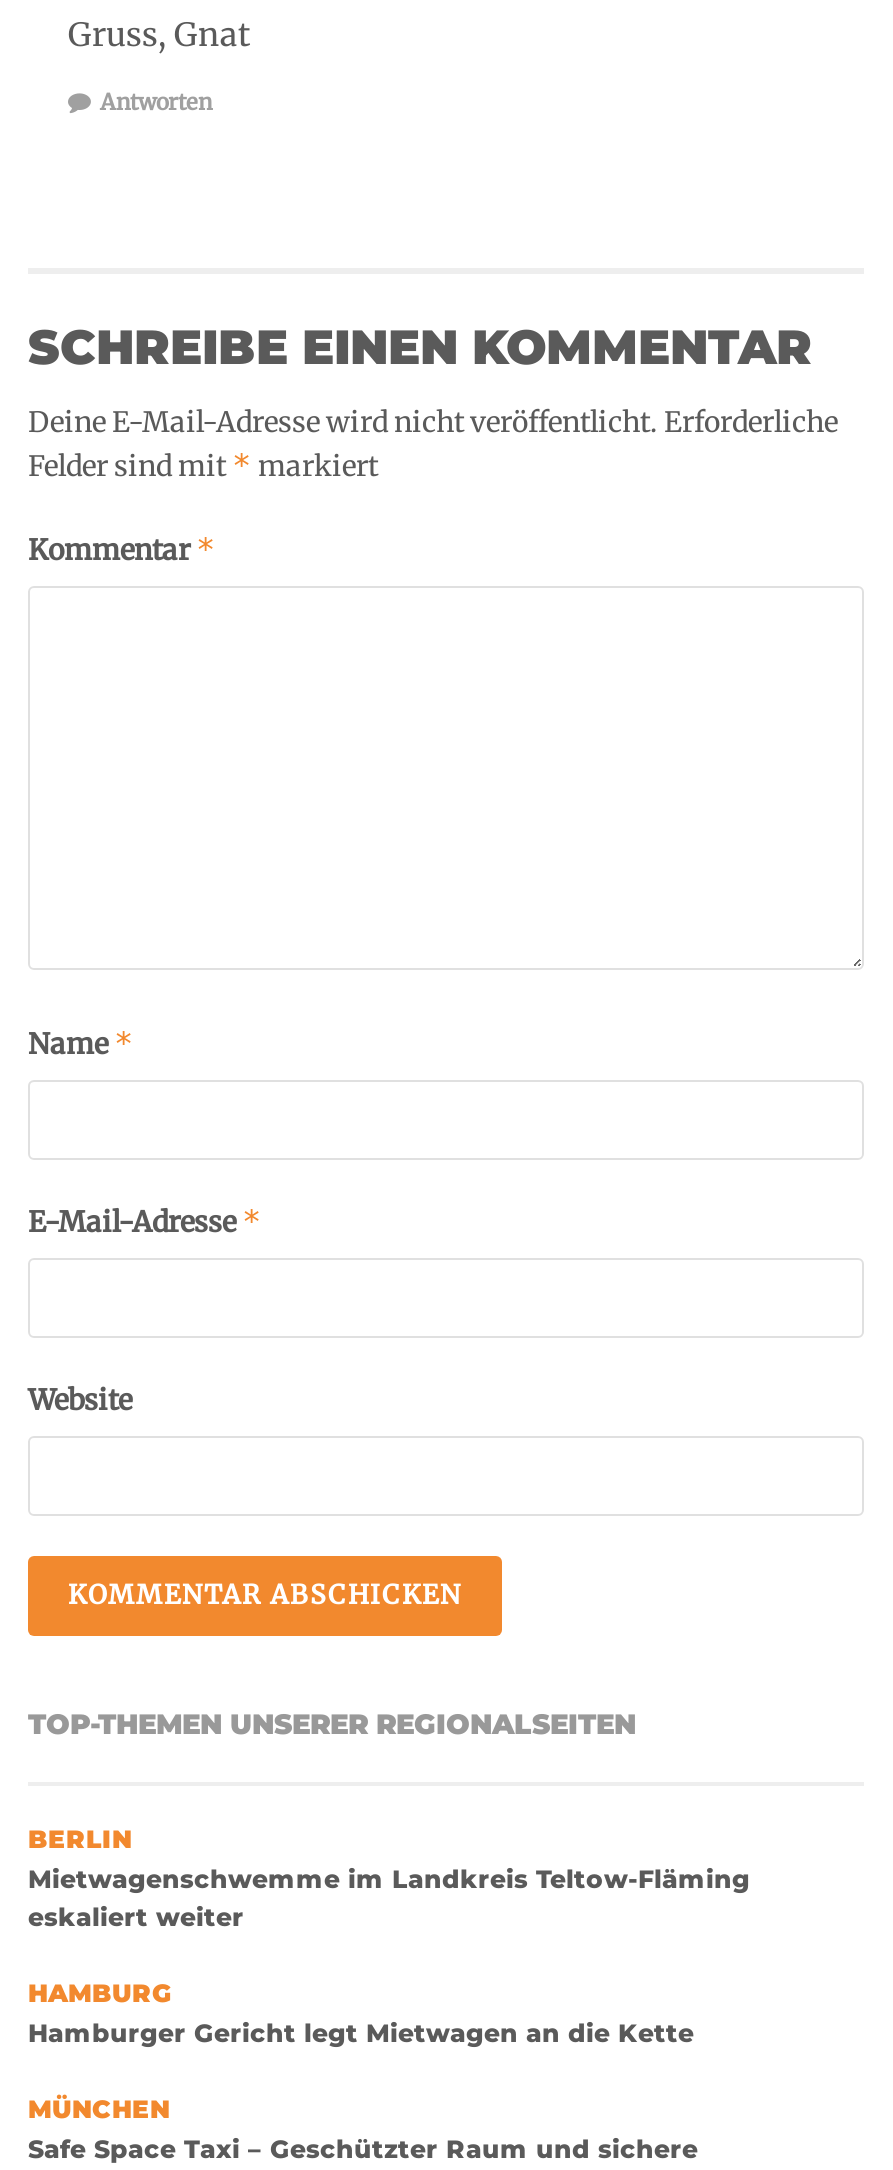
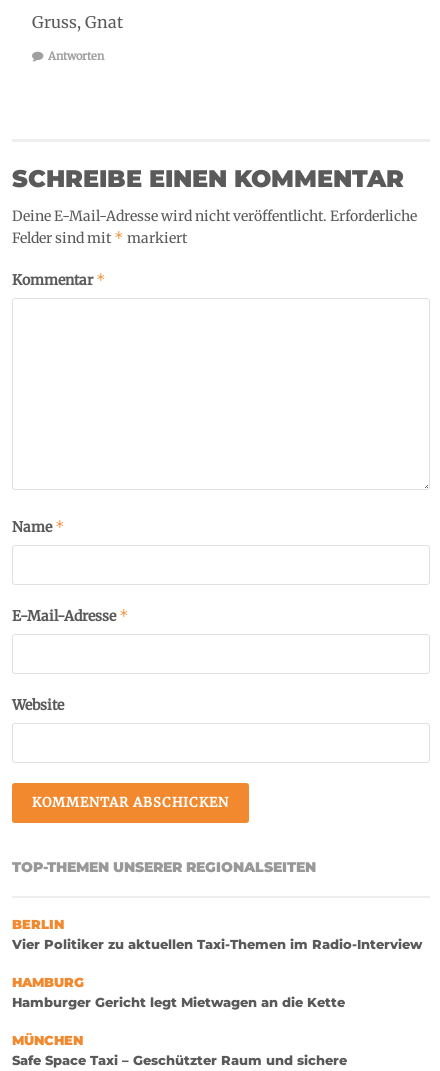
- Mietwagenschwemme im Landkreis Teltow-Fläming
- eskaliert weiter
+ Vier Politiker zu aktuellen Taxi-Themen im Radio-Interview
